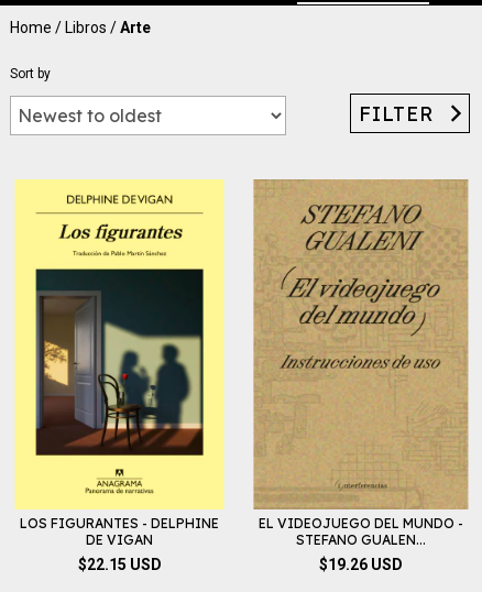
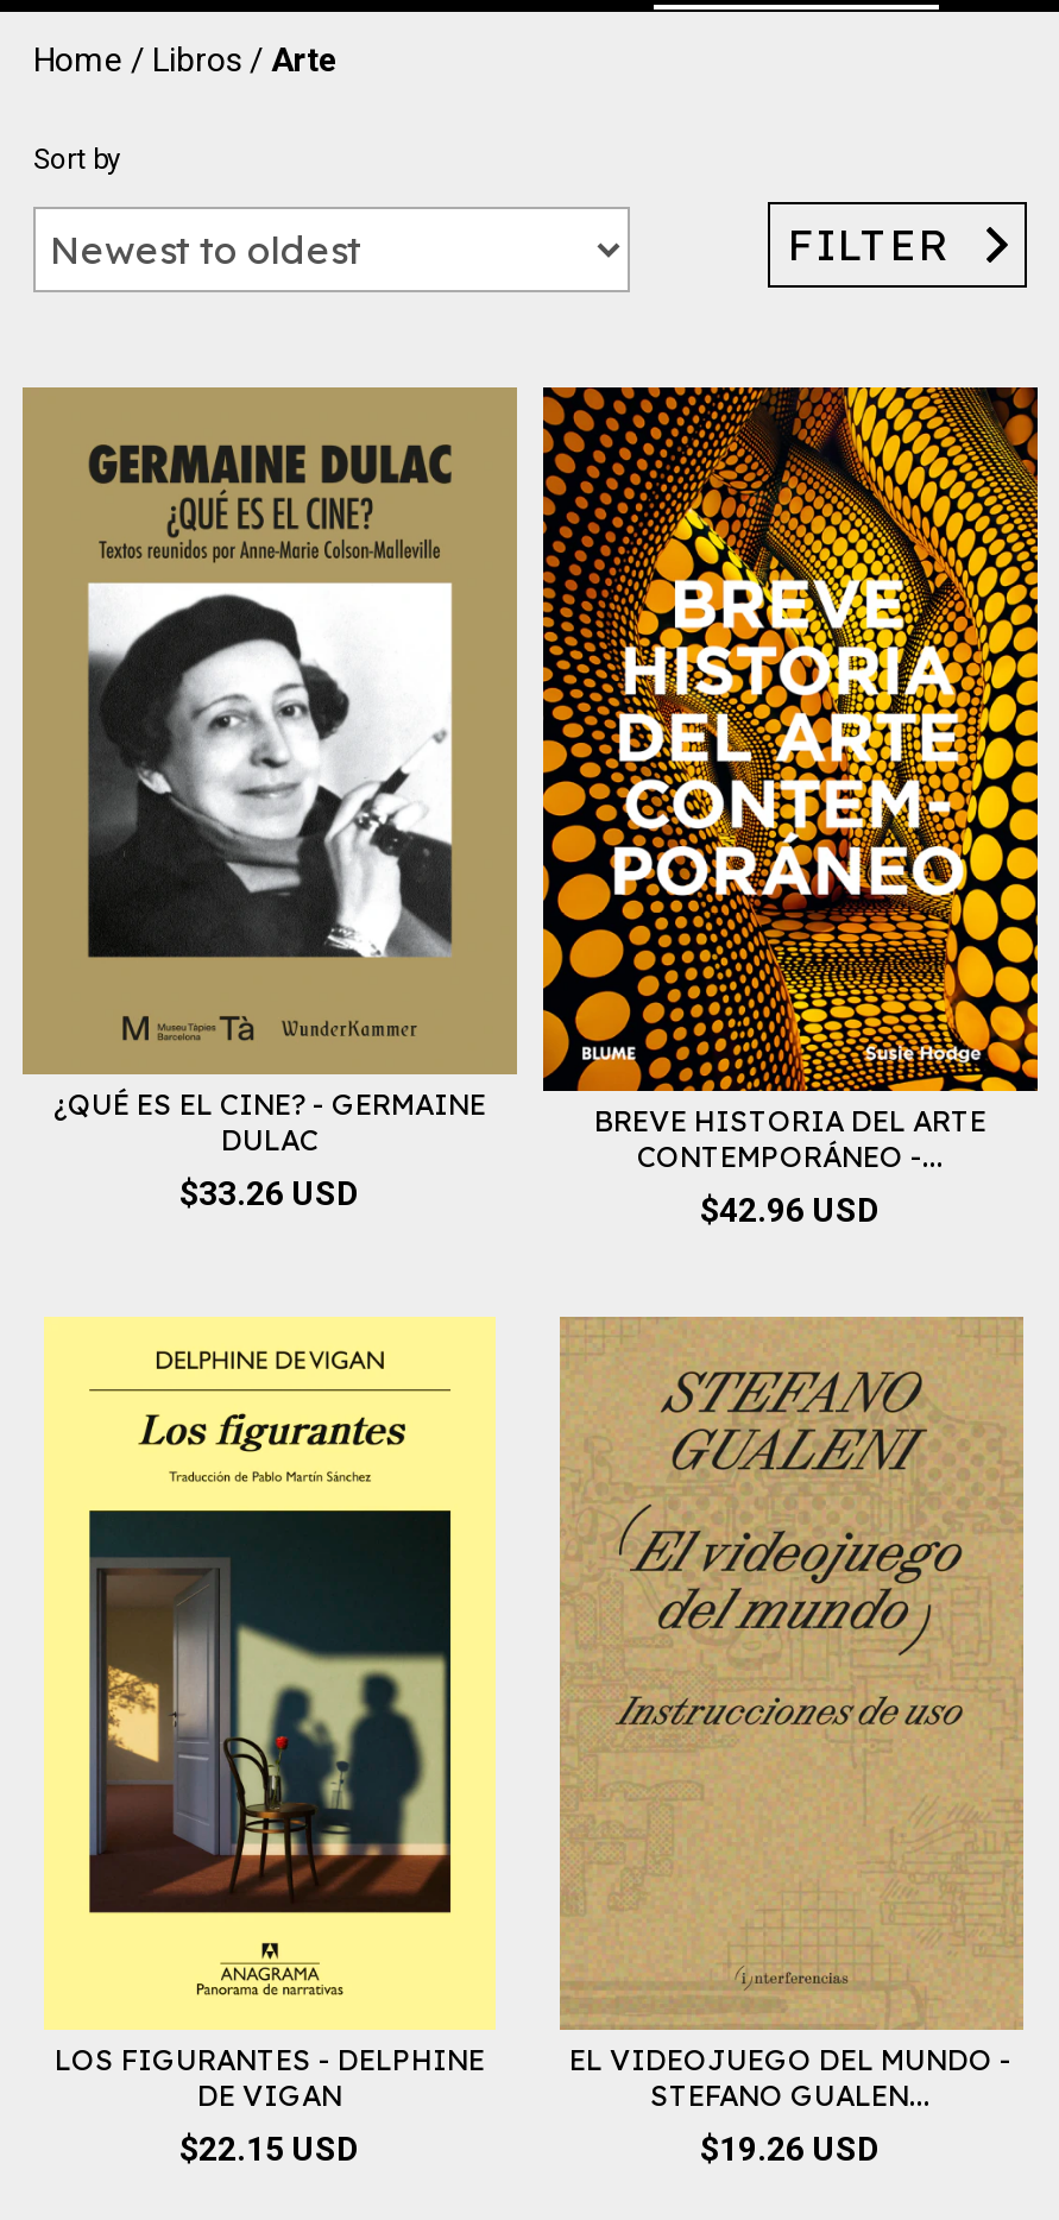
+ [image]
+ ¿QUÉ ES EL CINE? - GERMAINE
+ DULAC
+ $33.26 USD

+ [image]
+ BREVE HISTORIA DEL ARTE
+ CONTEMPORÁNEO -...
+ $42.96 USD
